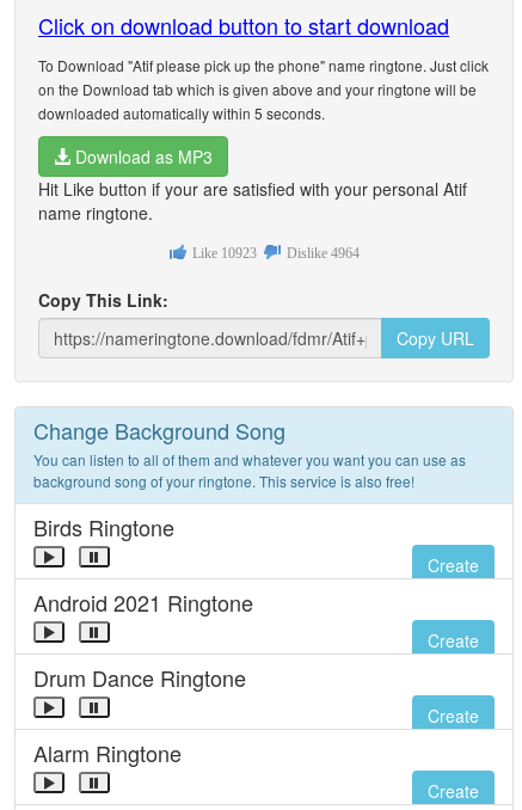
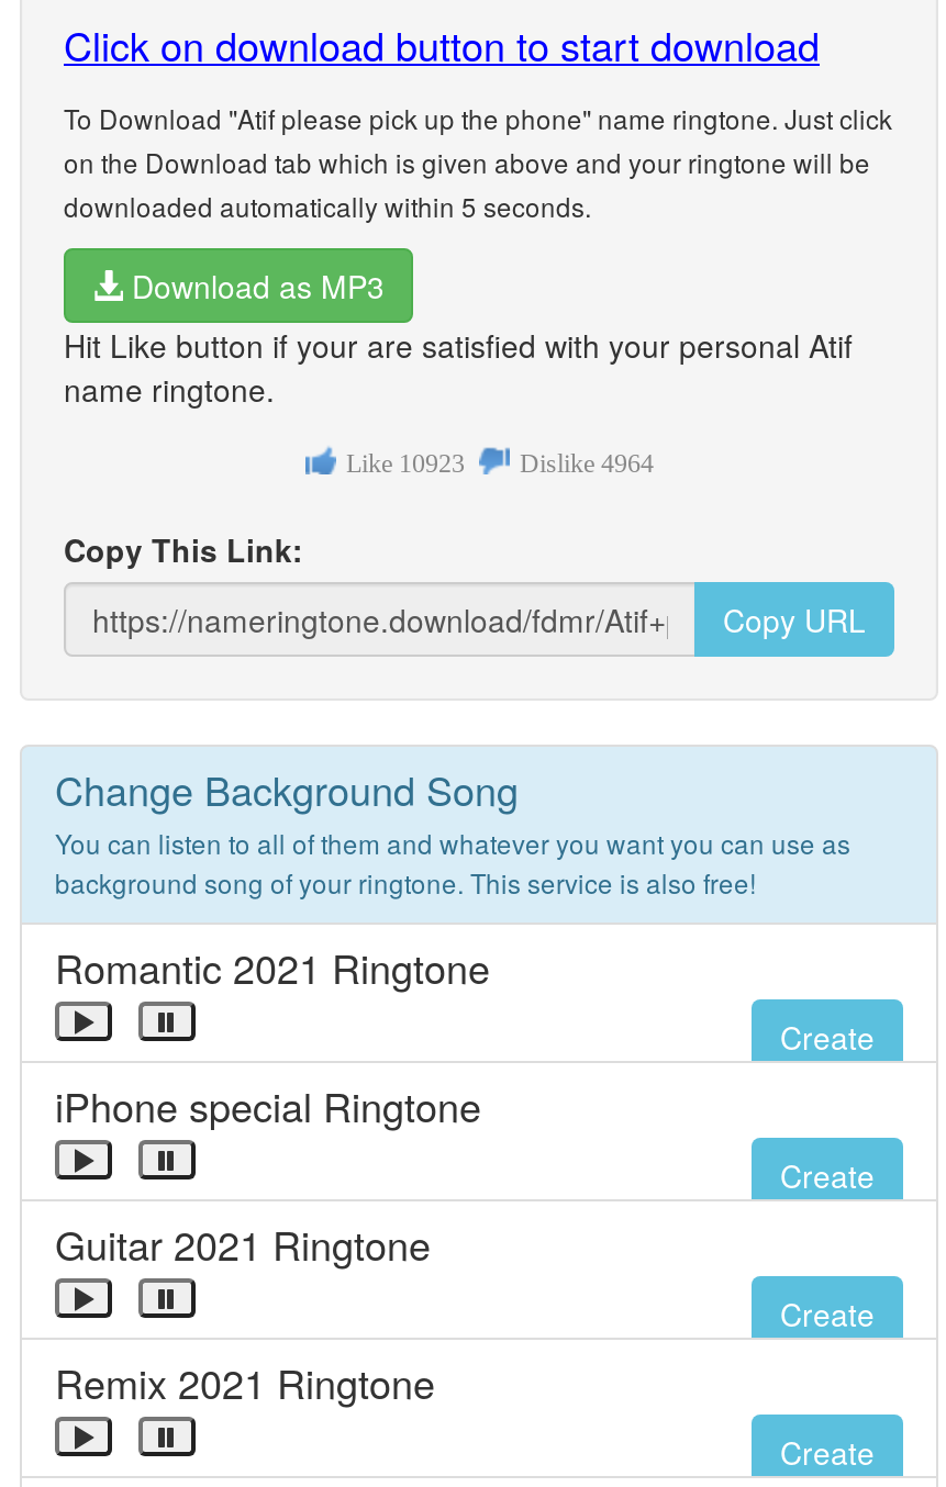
- Birds Ringtone
+ Romantic 2021 Ringtone

- Android 2021 Ringtone
+ iPhone special Ringtone

- Drum Dance Ringtone
+ Guitar 2021 Ringtone

- Alarm Ringtone
+ Remix 2021 Ringtone
